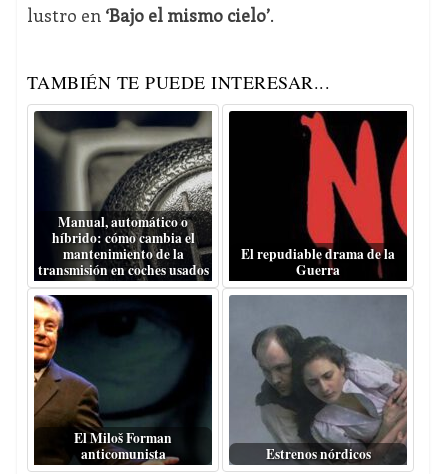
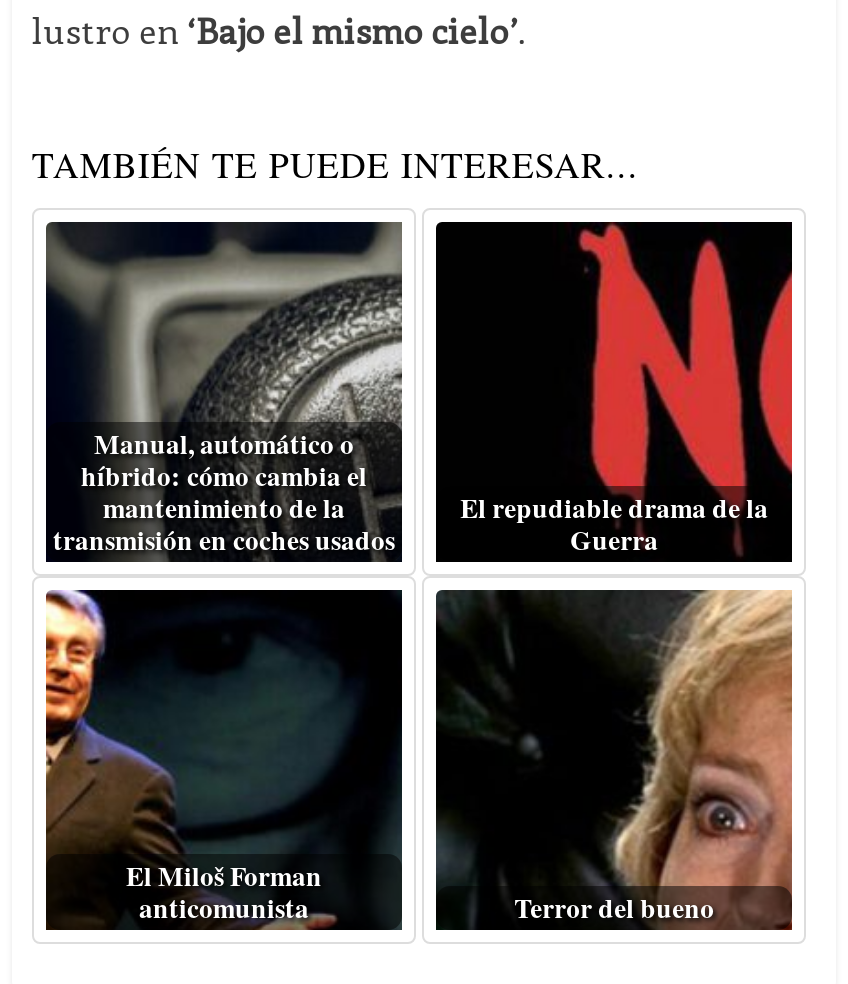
- [image]
- Estrenos nórdicos
+ [image]
+ Terror del bueno
